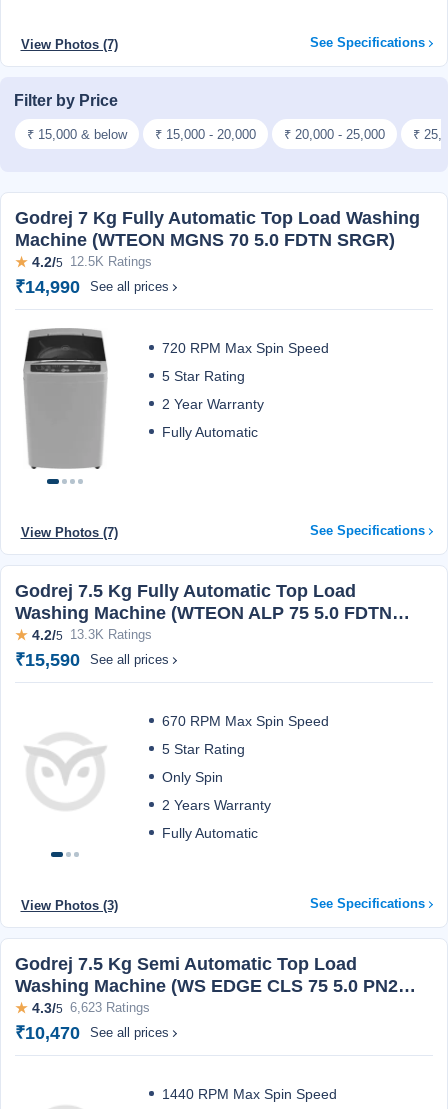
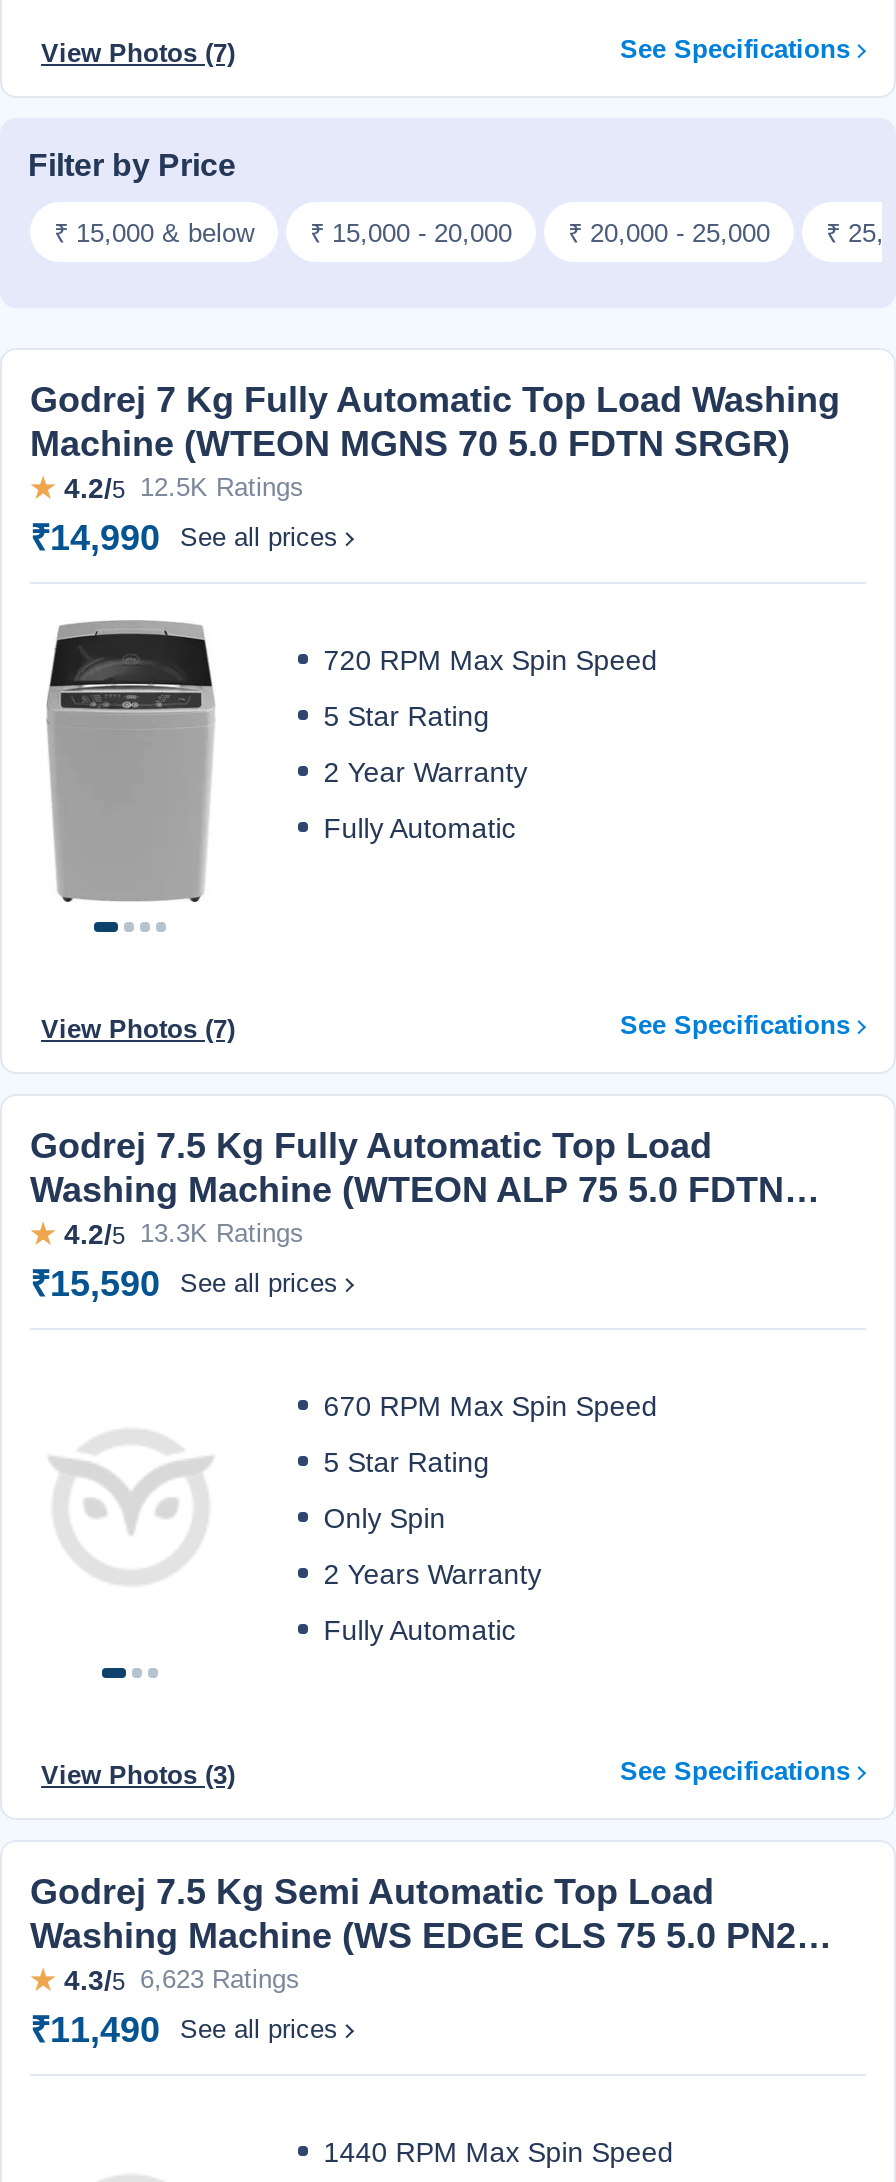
- ₹10,470 See all prices
+ ₹11,490 See all prices
